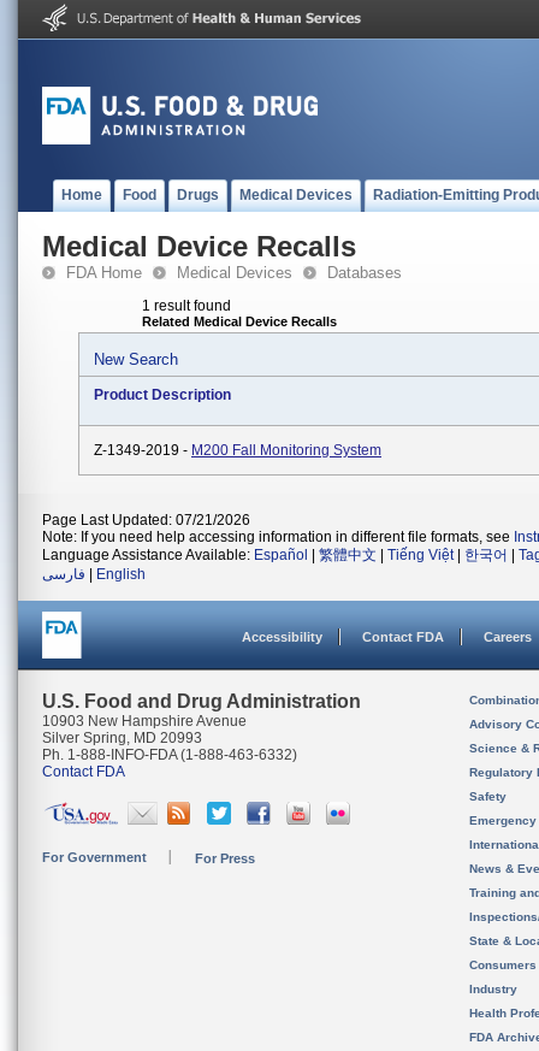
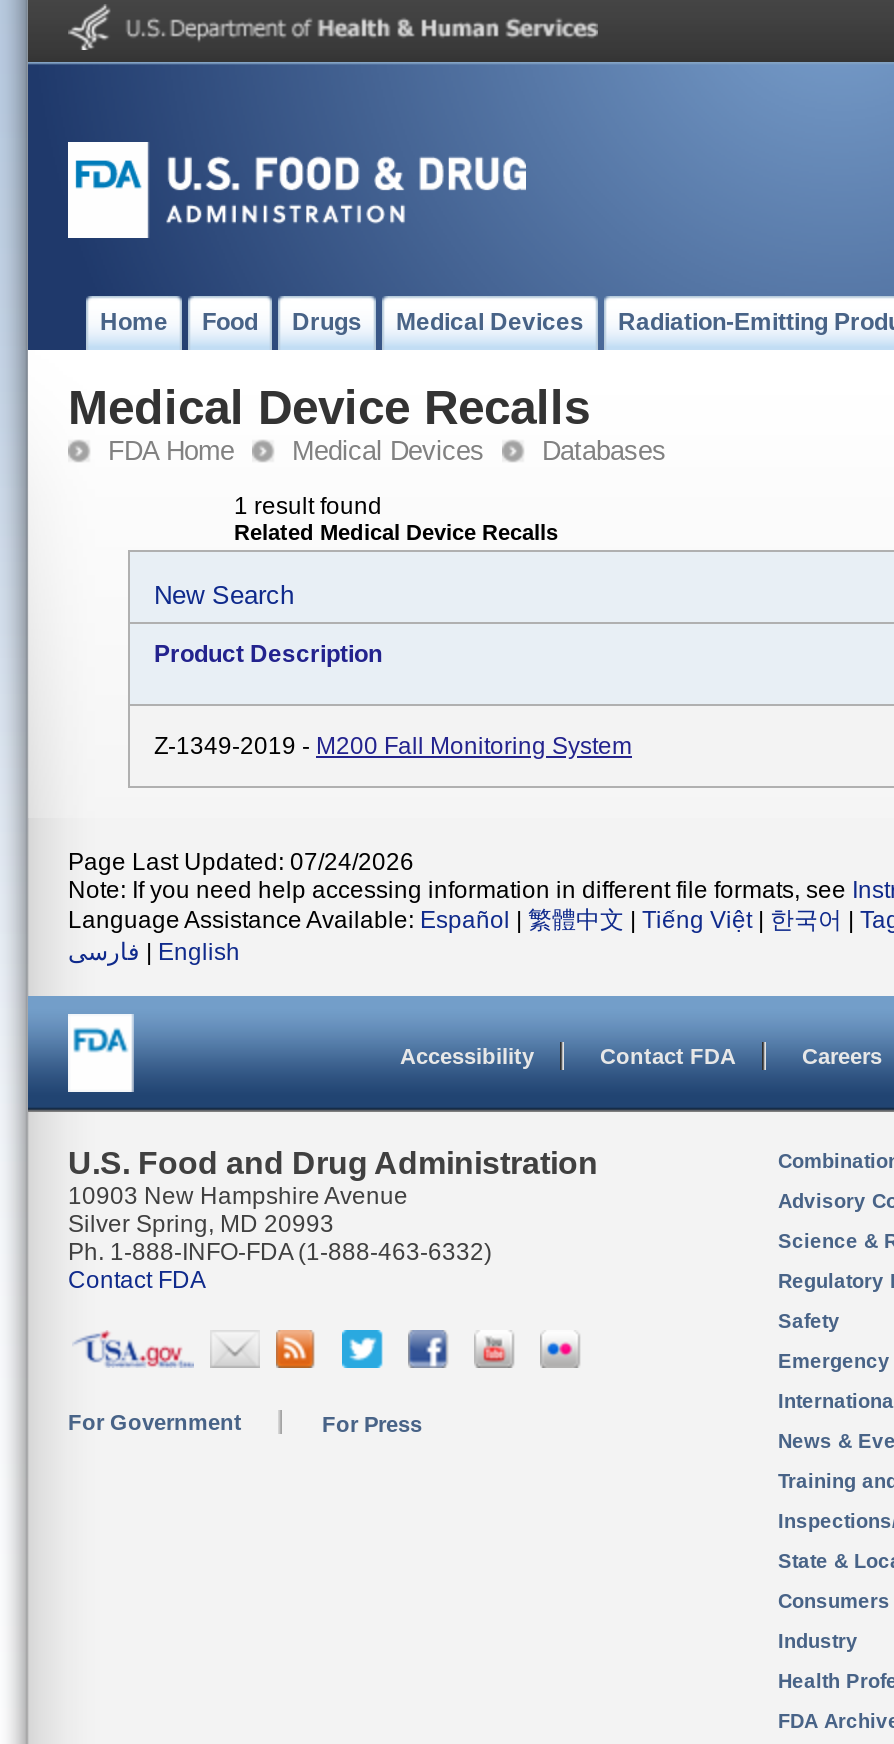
- Page Last Updated: 07/21/2026
+ Page Last Updated: 07/24/2026
